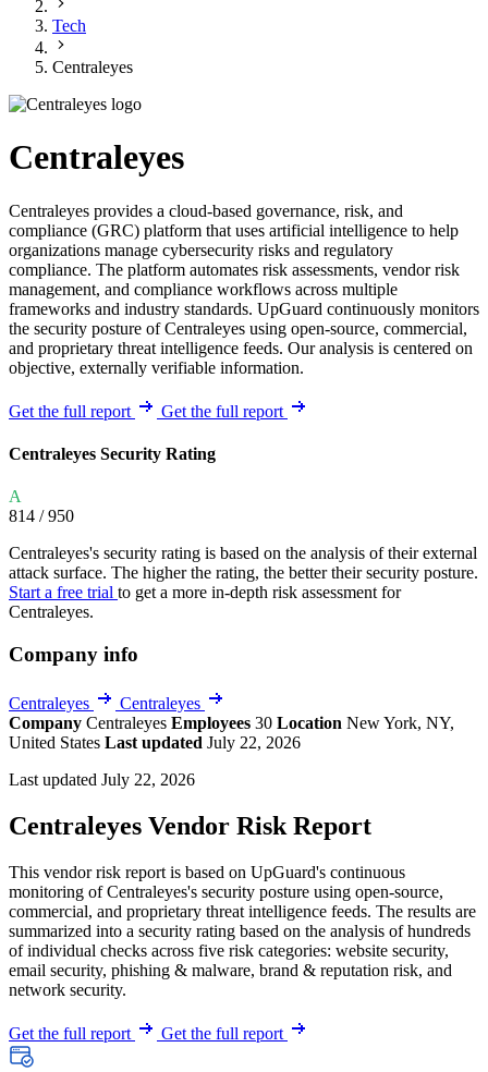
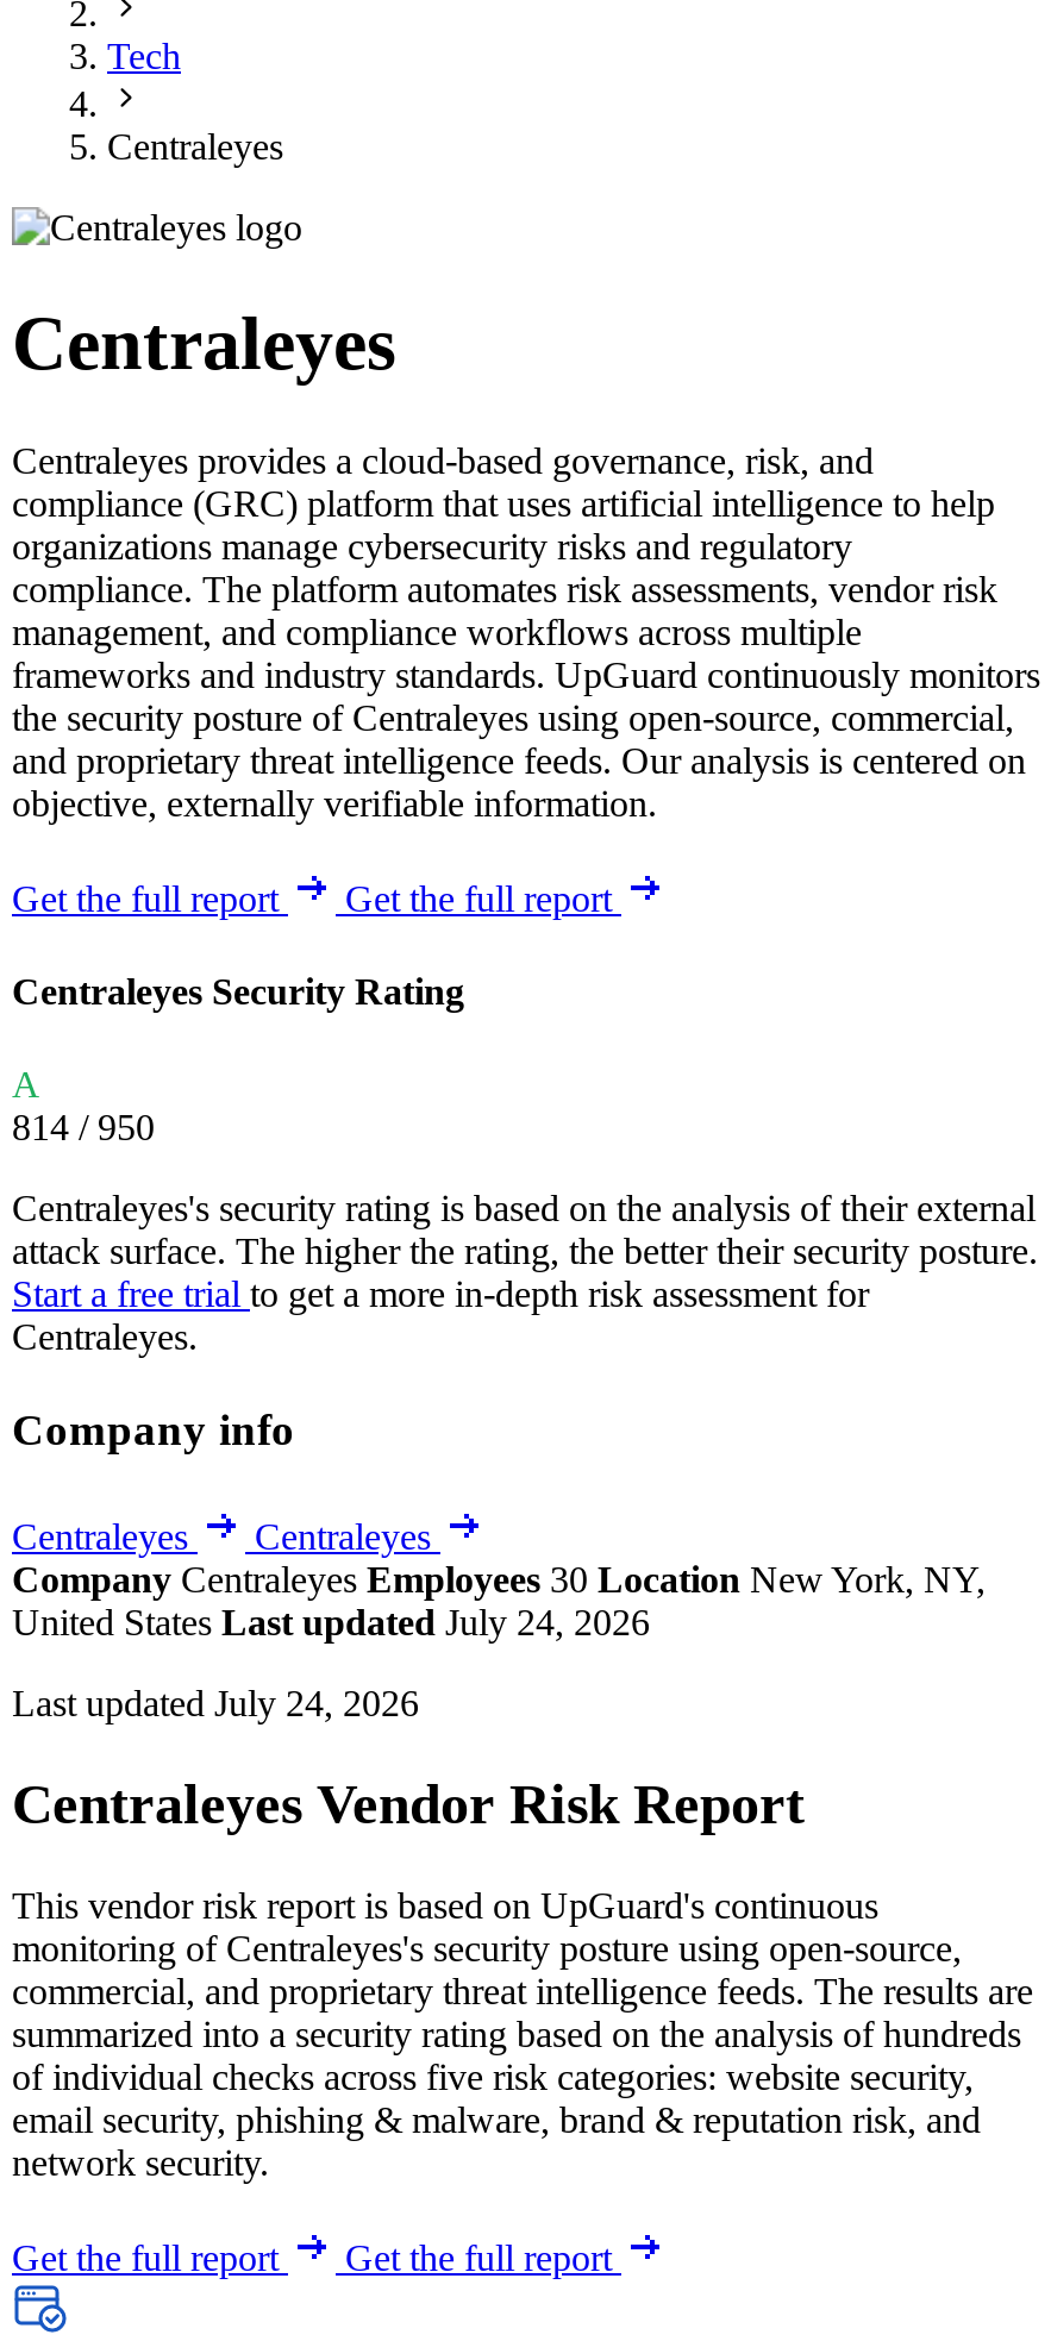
- United States Last updated July 22, 2026
+ United States Last updated July 24, 2026

- Last updated July 22, 2026
+ Last updated July 24, 2026
